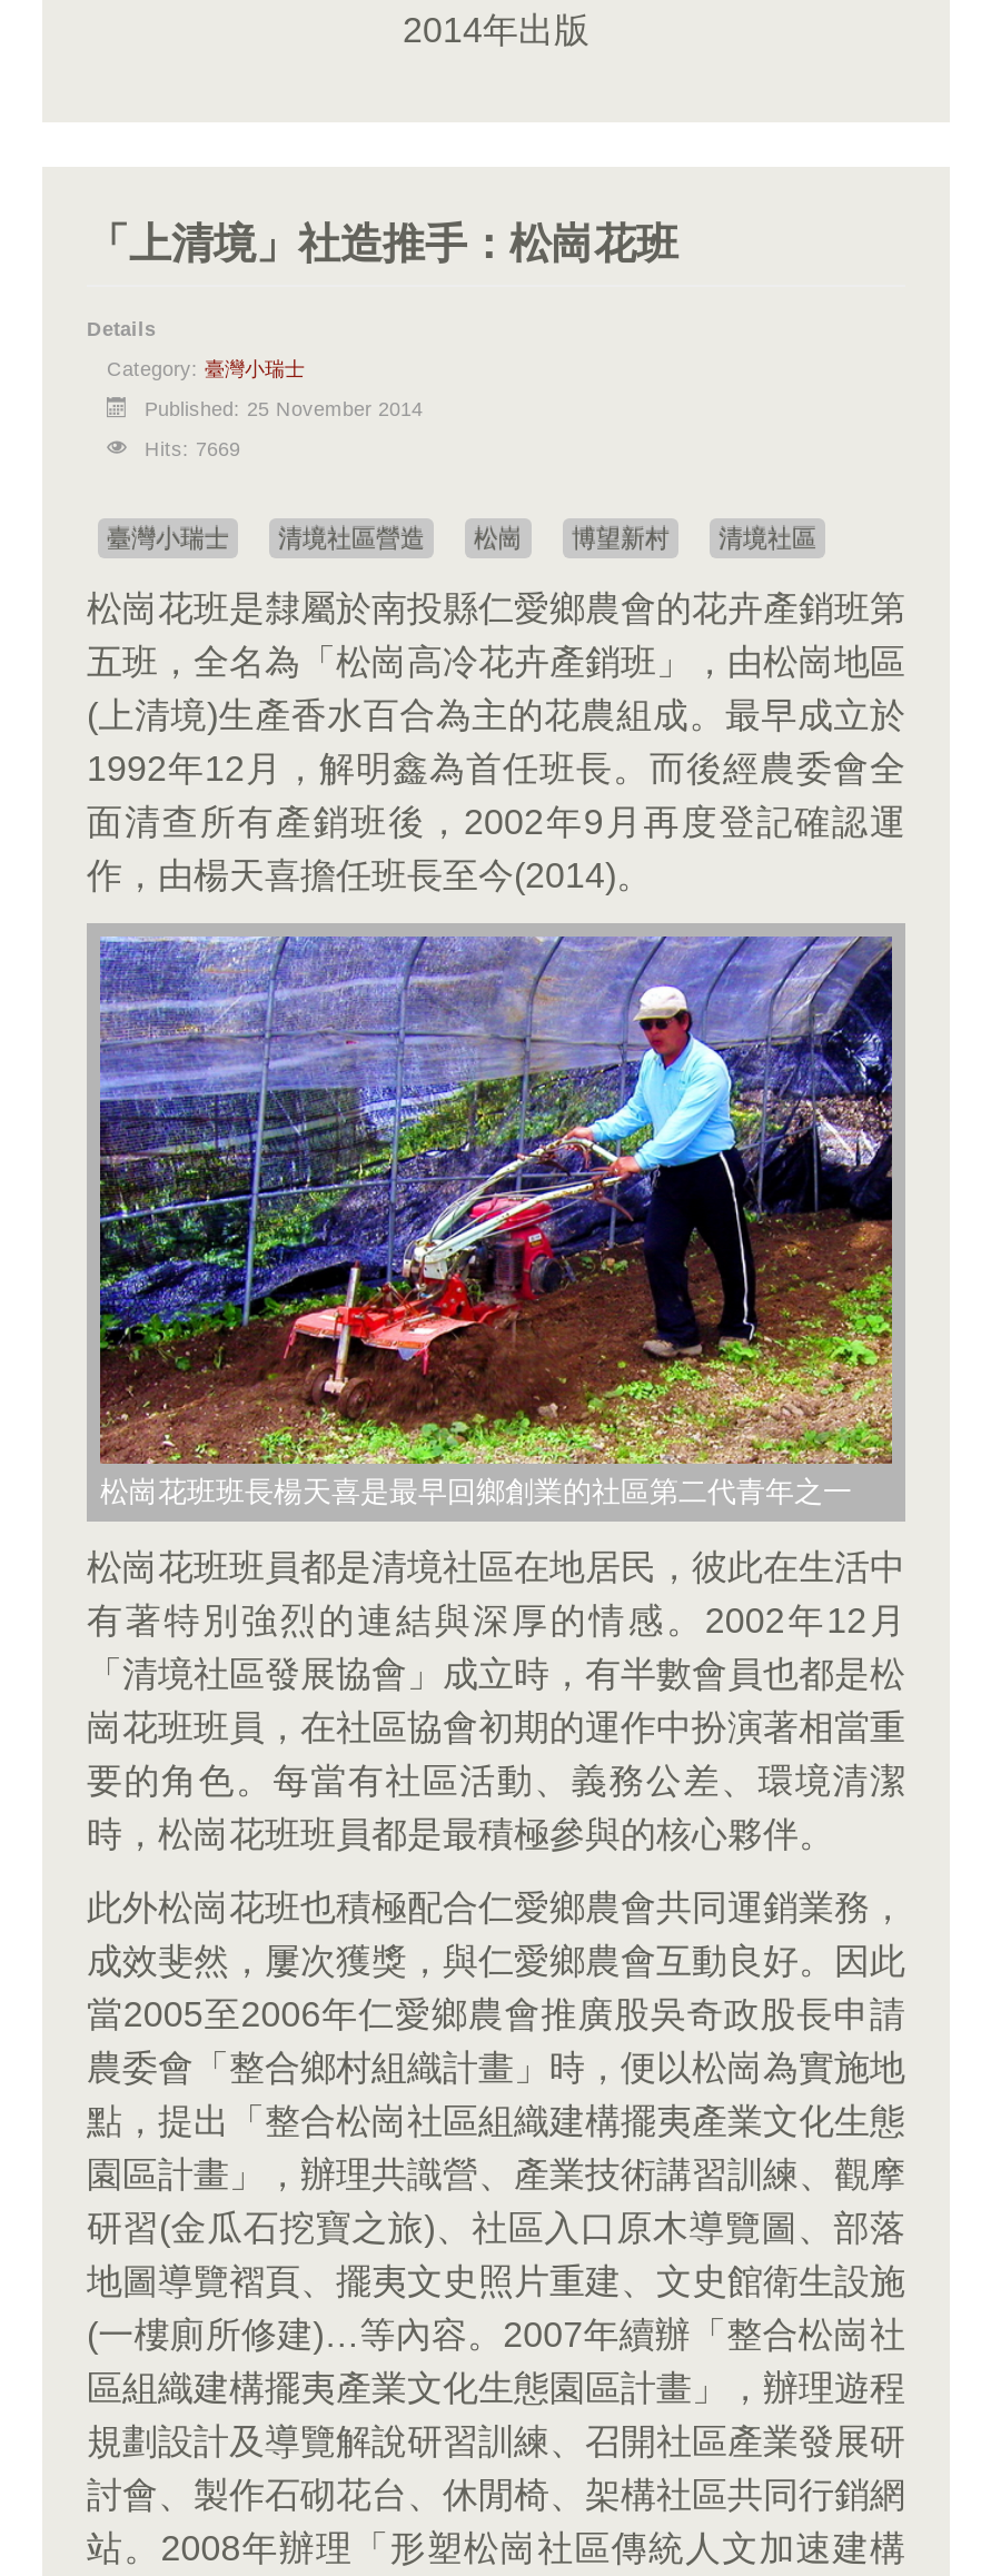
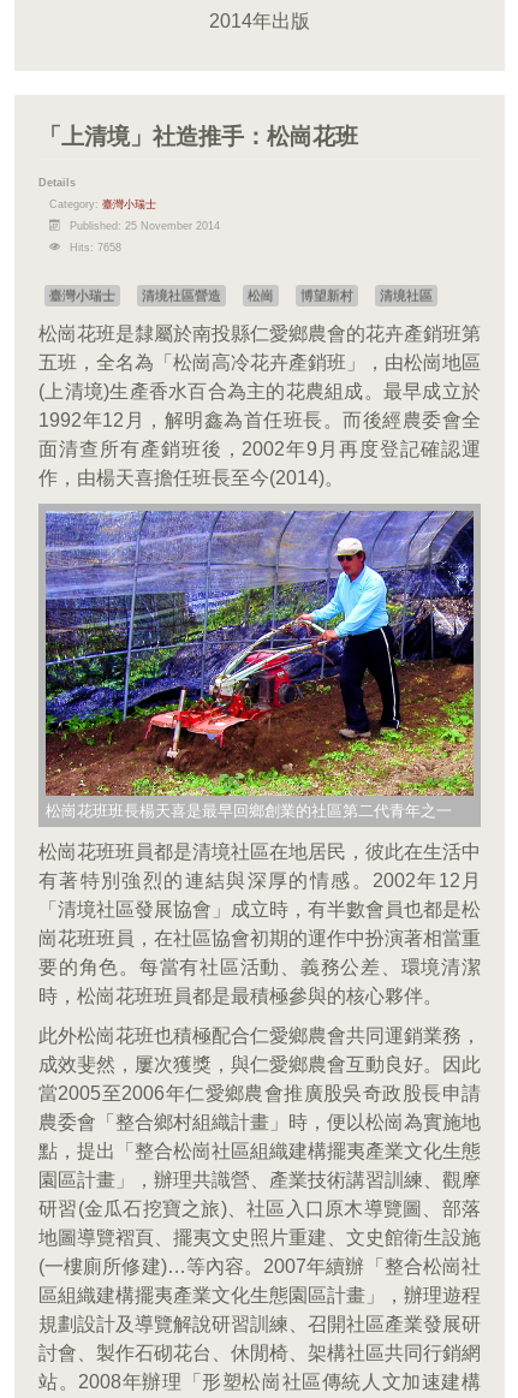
- Hits: 7669
+ Hits: 7658
